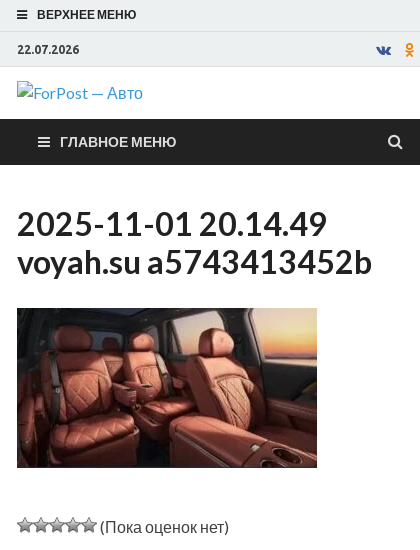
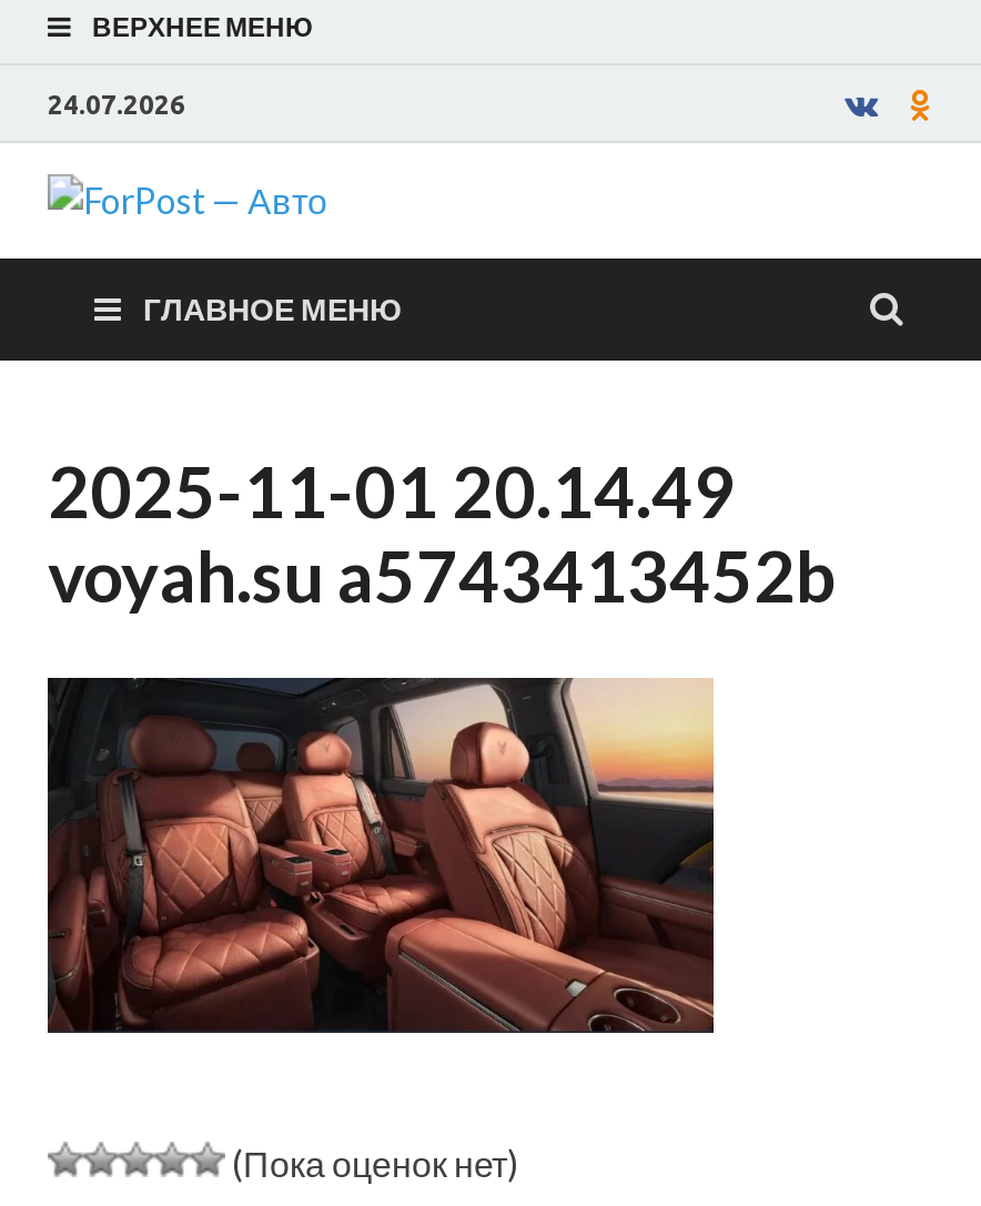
- 22.07.2026
+ 24.07.2026
